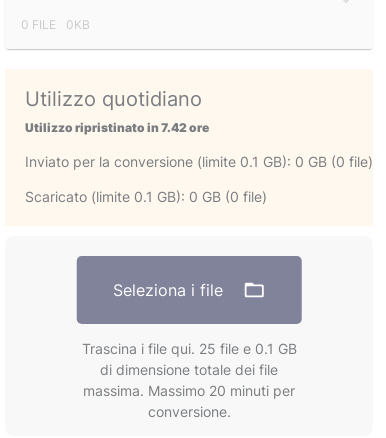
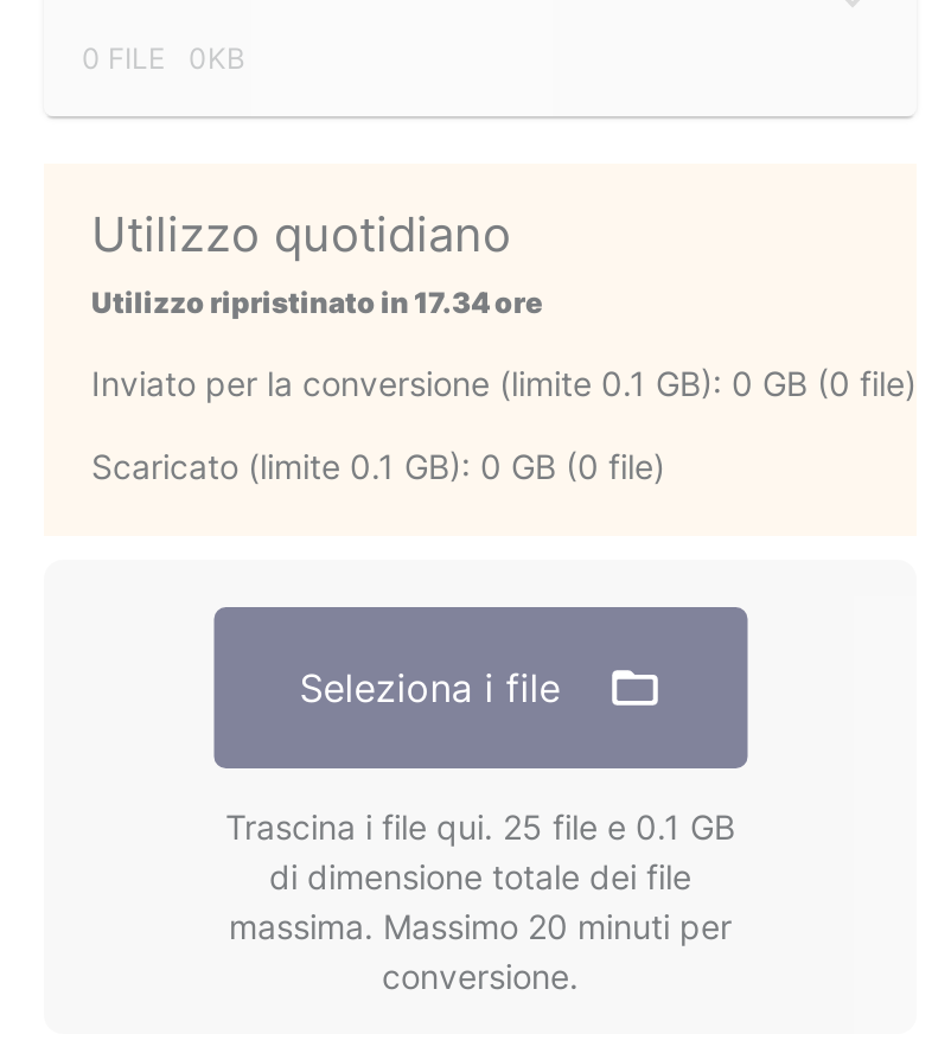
- Utilizzo ripristinato in 7.42 ore
+ Utilizzo ripristinato in 17.34 ore
